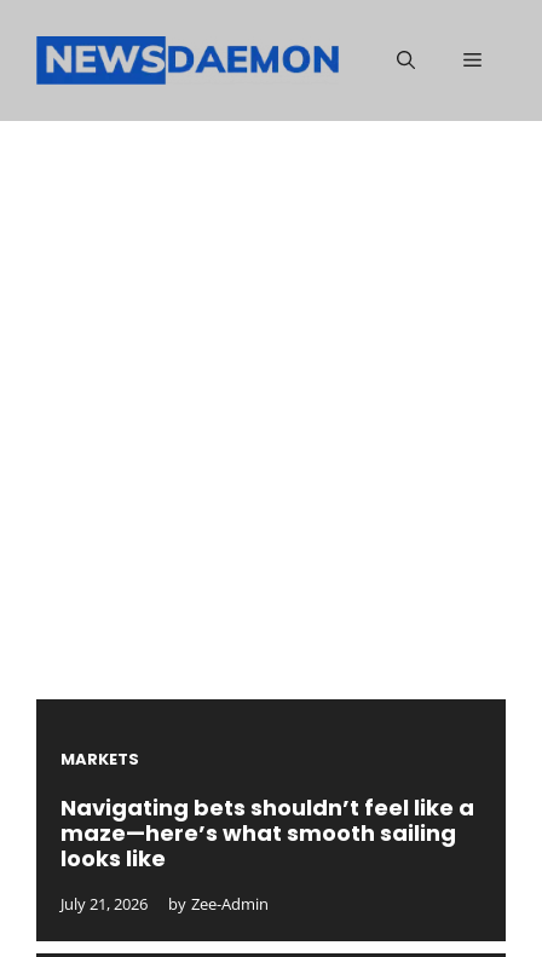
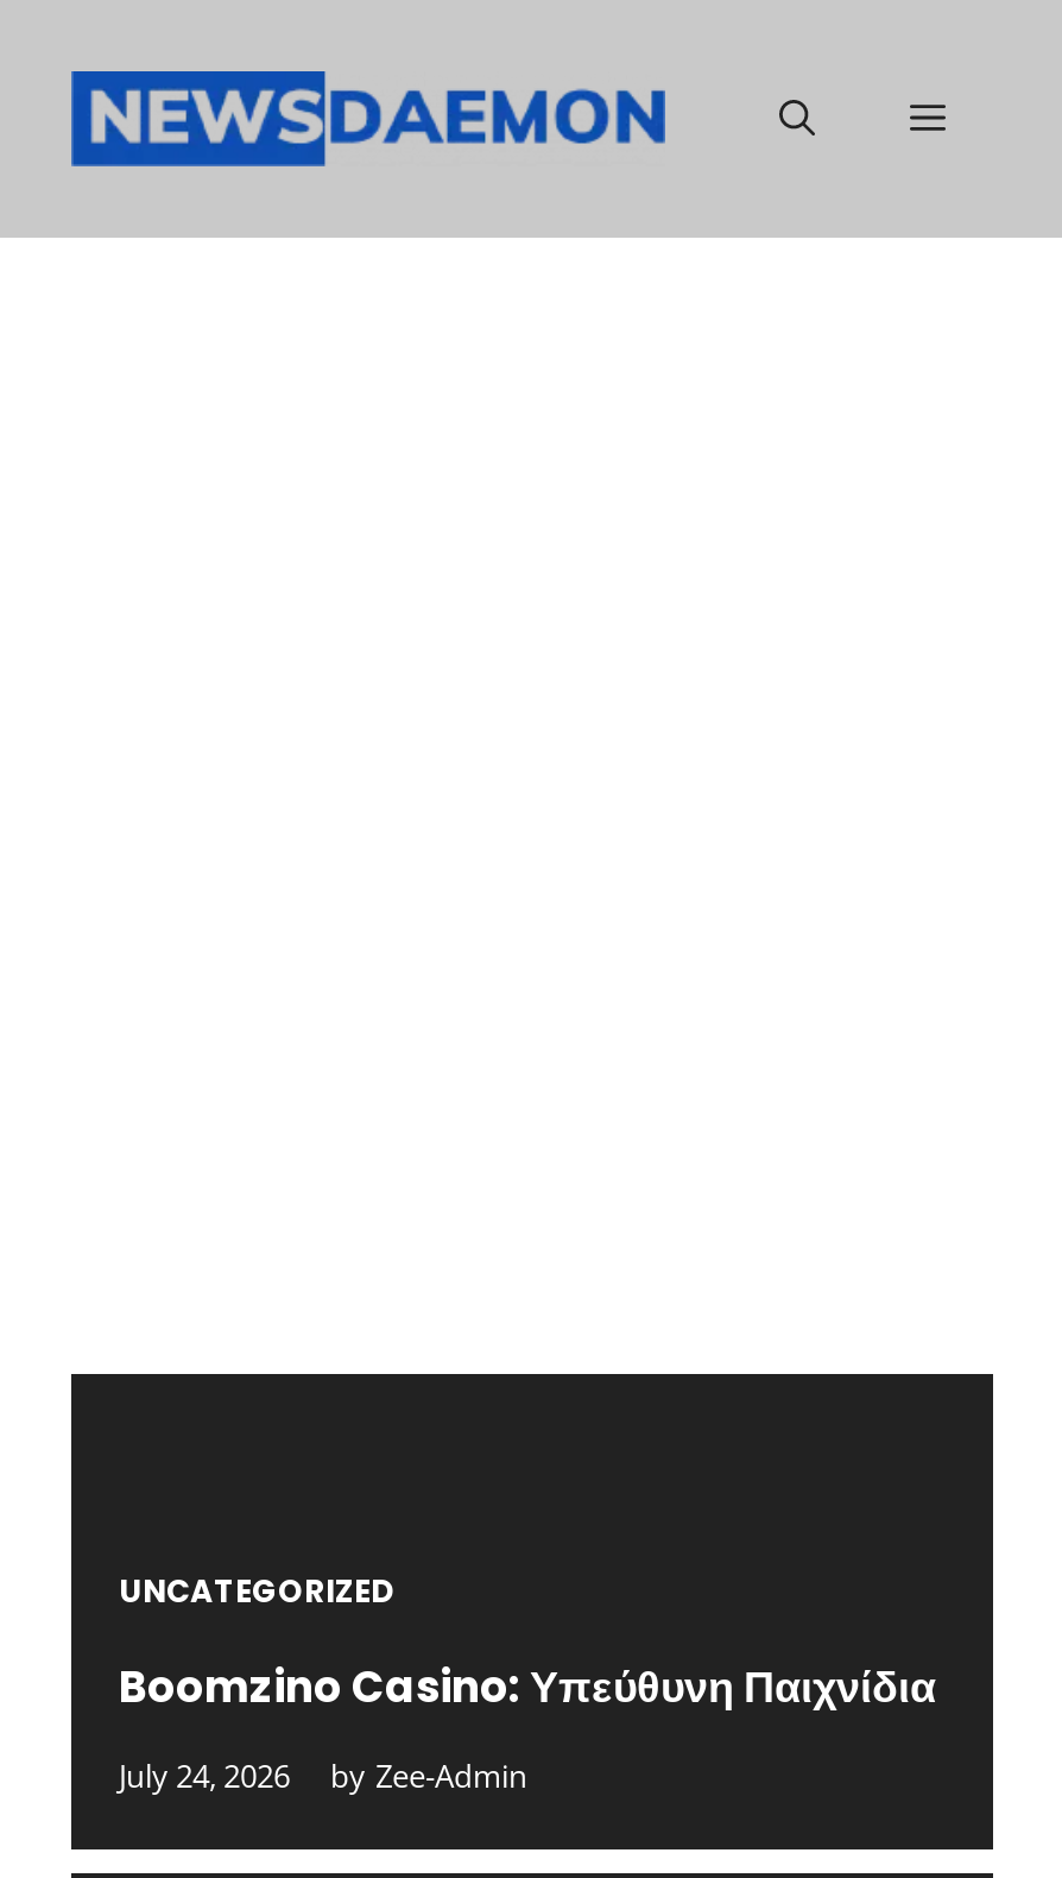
- MARKETS
+ UNCATEGORIZED

- Navigating bets shouldn’t feel like a
- maze—here’s what smooth sailing
- looks like
+ Boomzino Casino: Υπεύθυνη Παιχνίδια

- July 21, 2026 by Zee-Admin
+ July 24, 2026 by Zee-Admin
